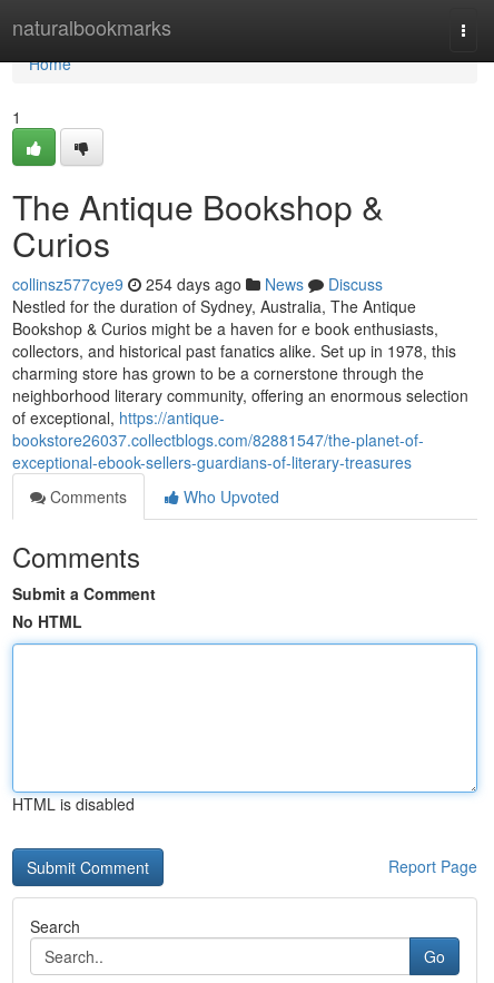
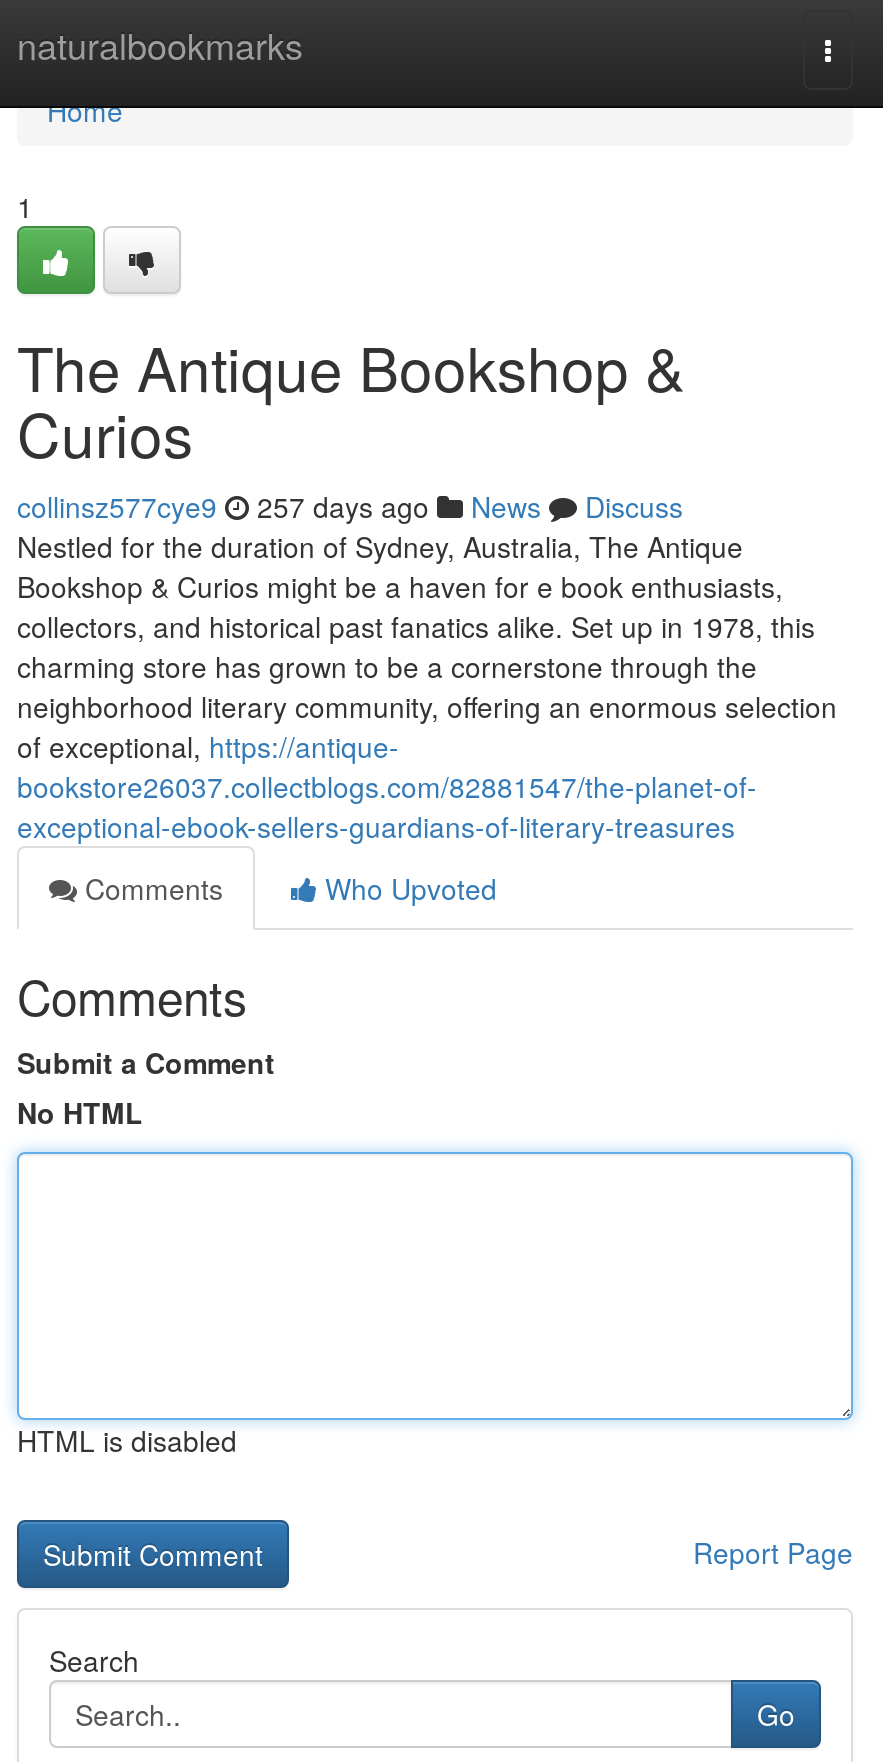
- collinsz577cye9 254 days ago News Discuss
+ collinsz577cye9 257 days ago News Discuss
